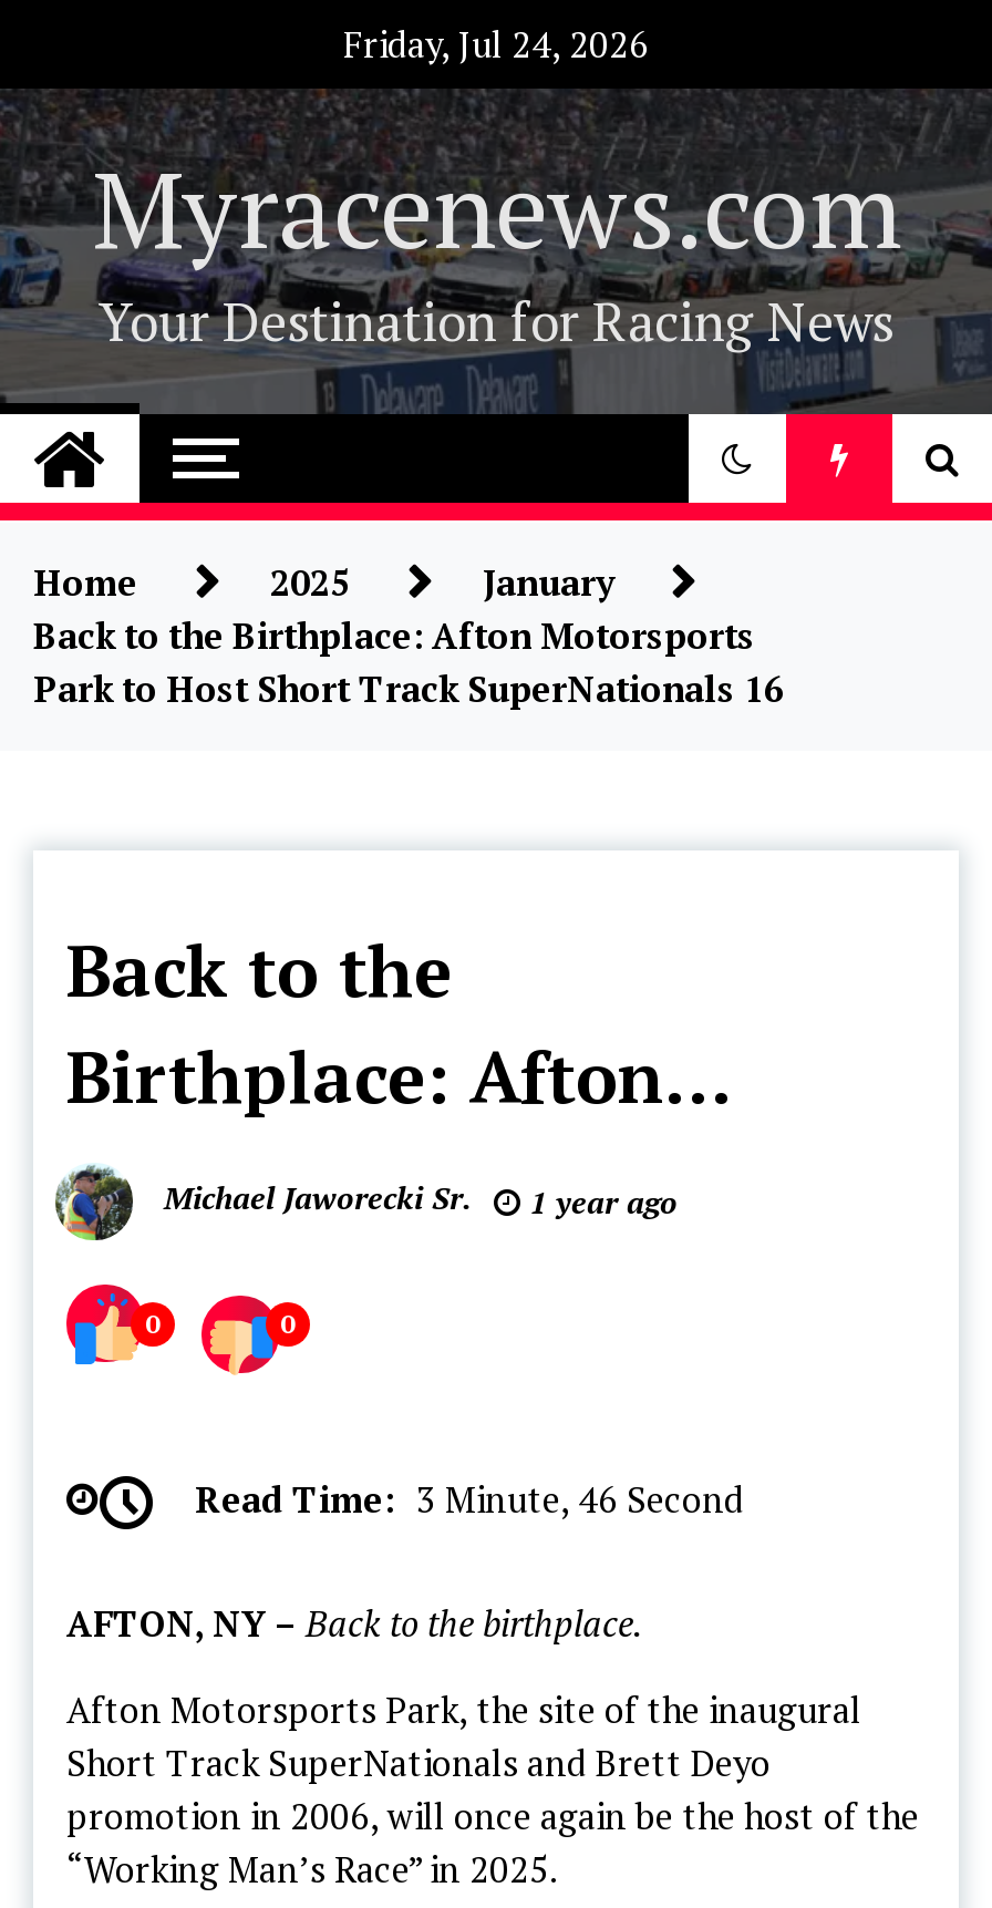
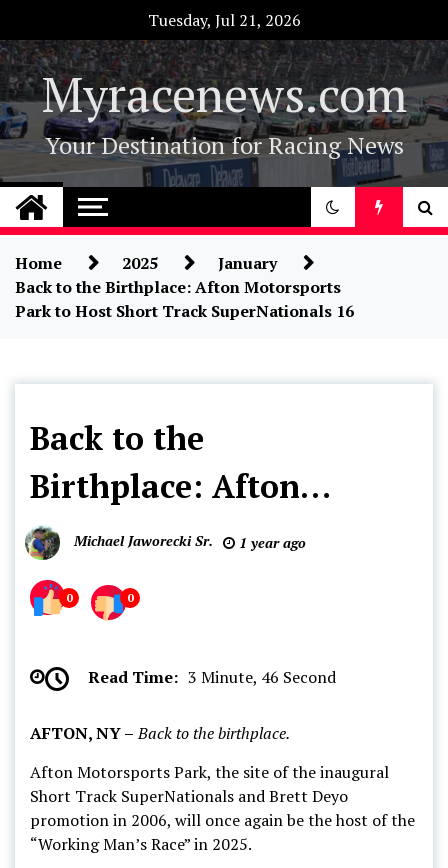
- Friday, Jul 24, 2026
+ Tuesday, Jul 21, 2026
